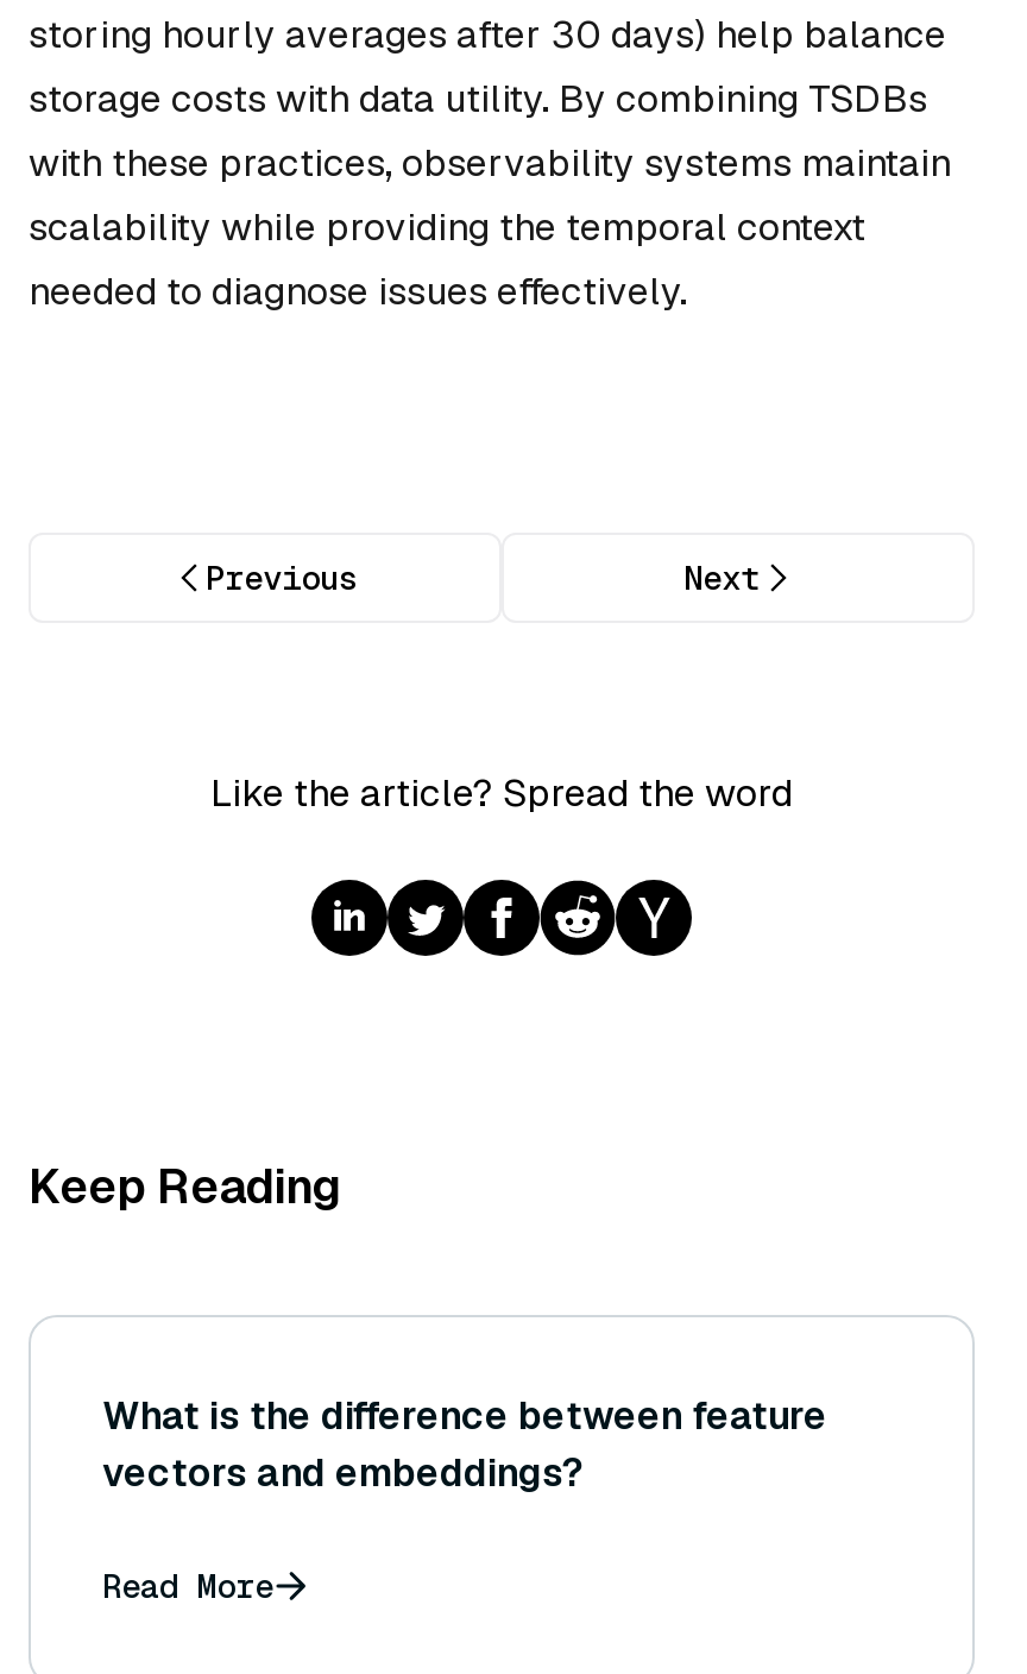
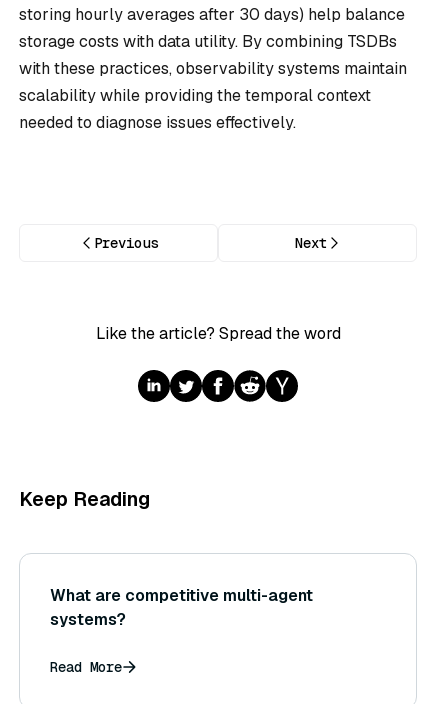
- What is the difference between feature
- vectors and embeddings?
+ What are competitive multi-agent
+ systems?
